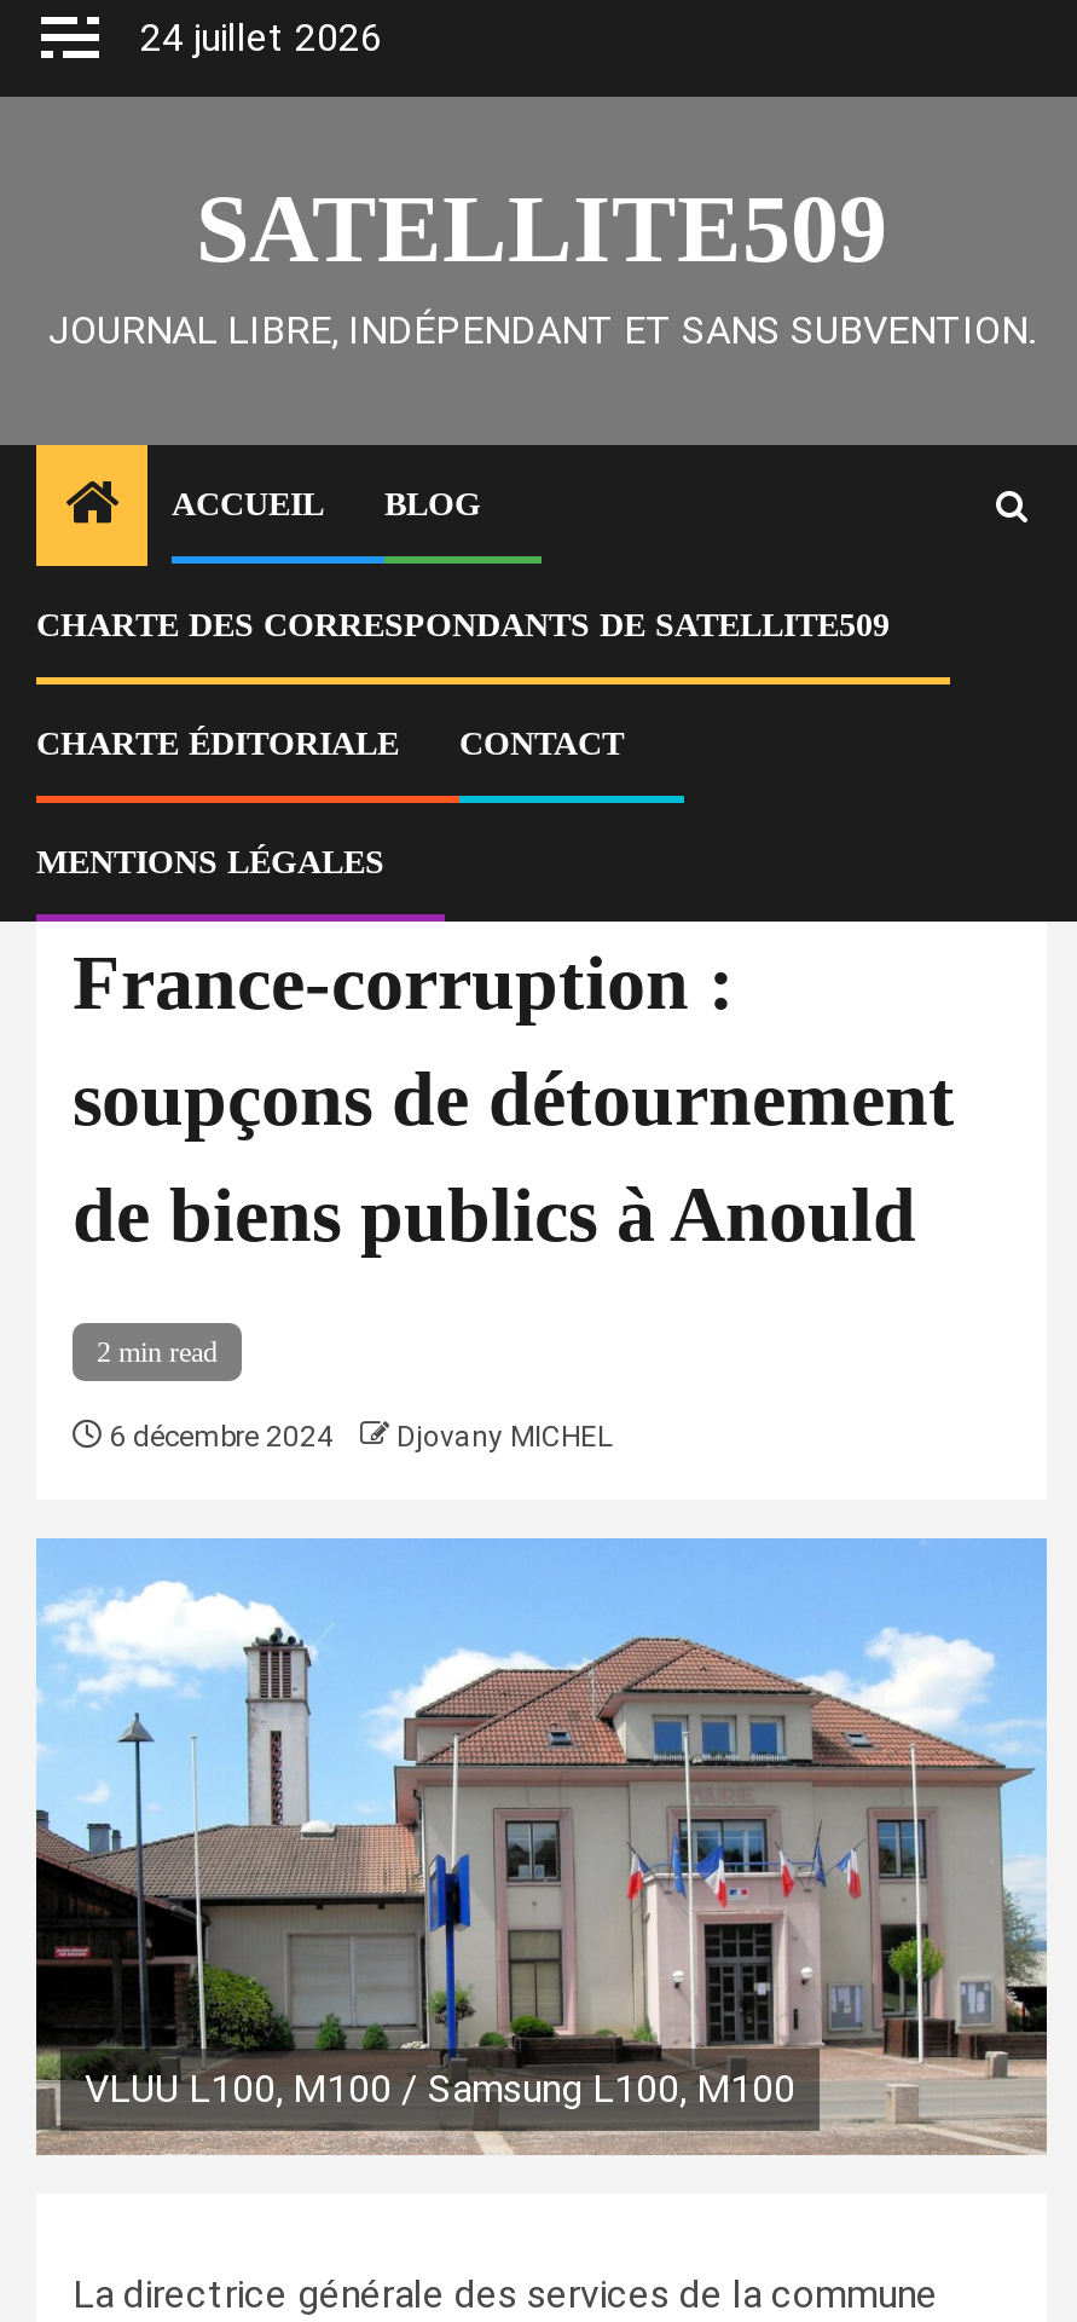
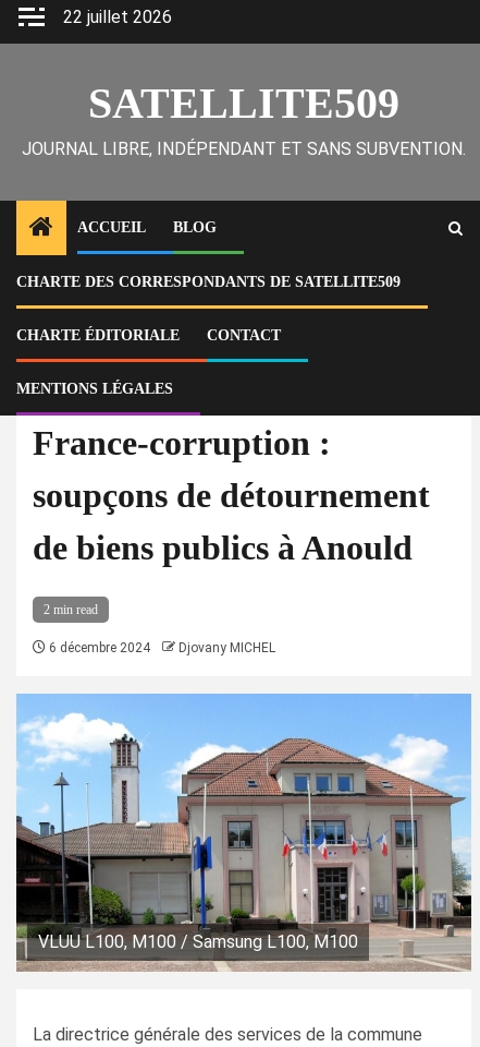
- 24 juillet 2026
+ 22 juillet 2026
